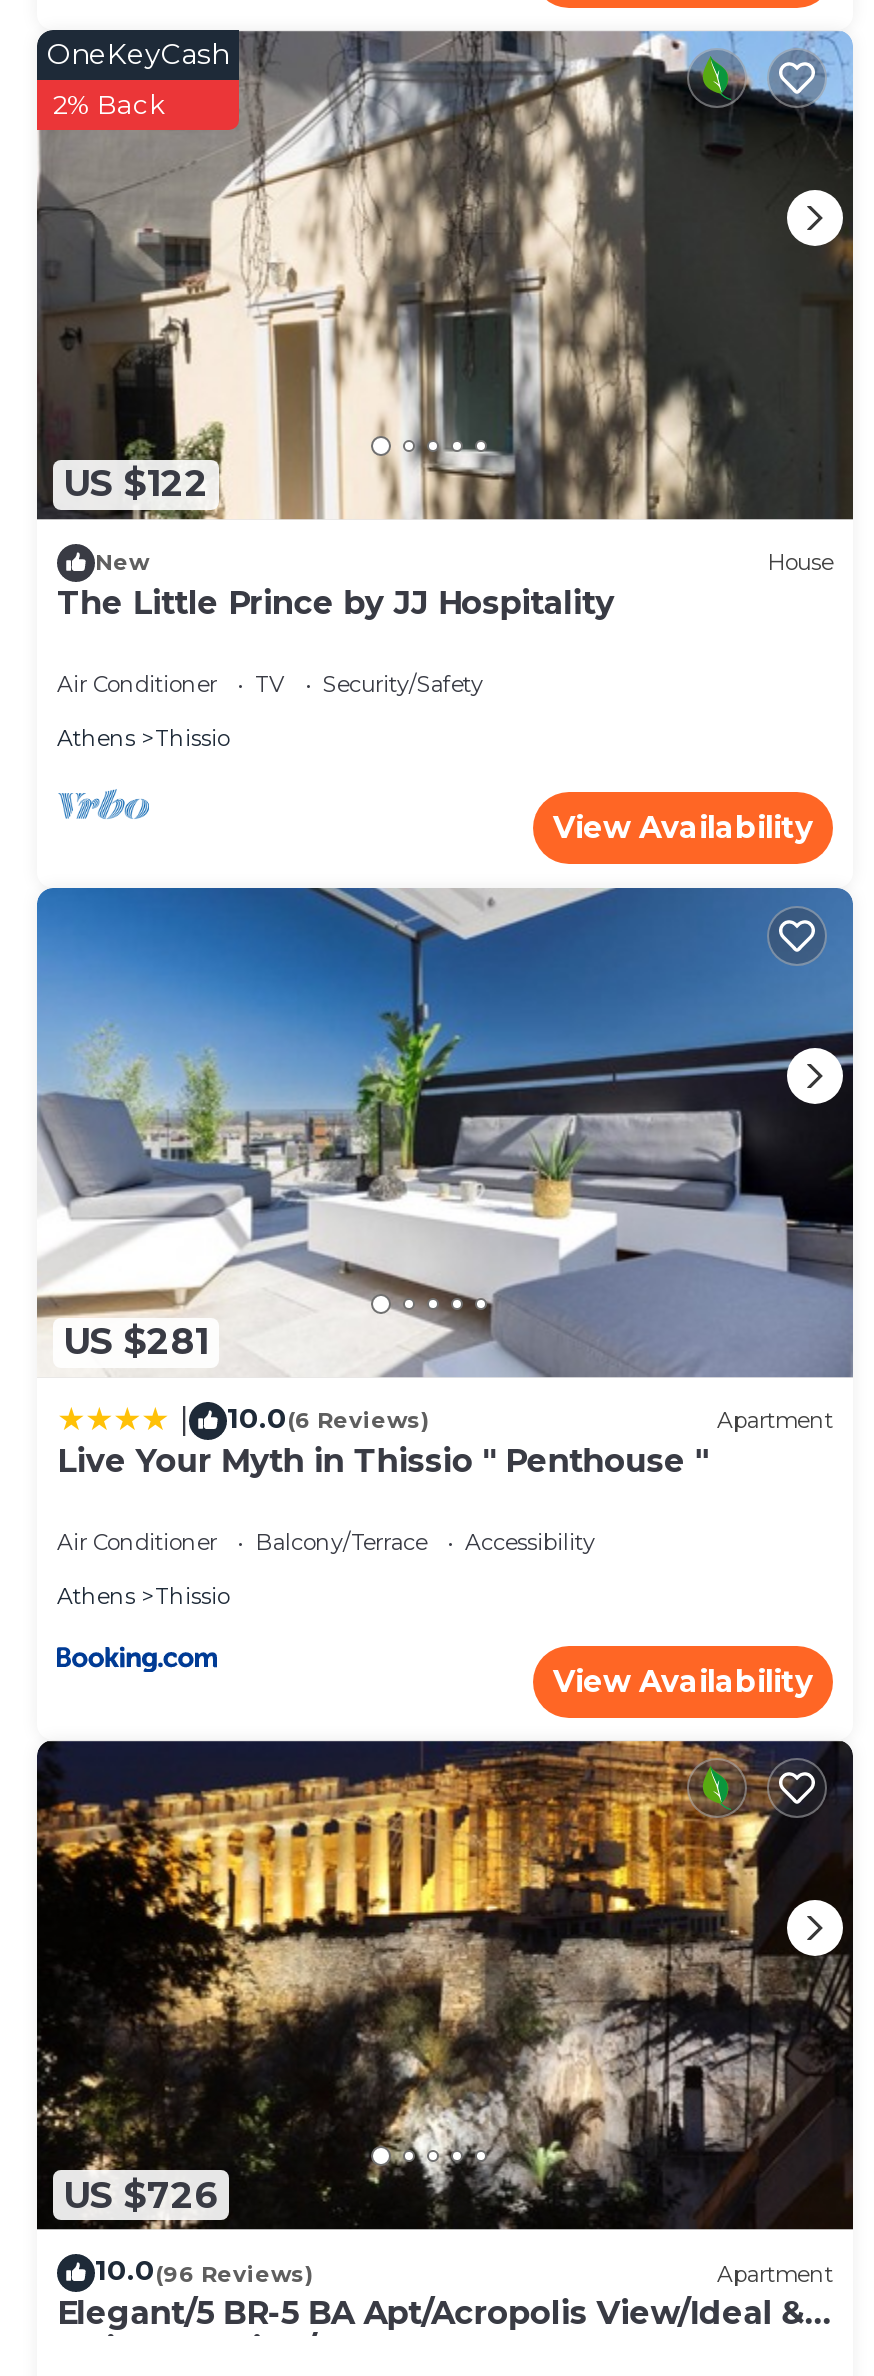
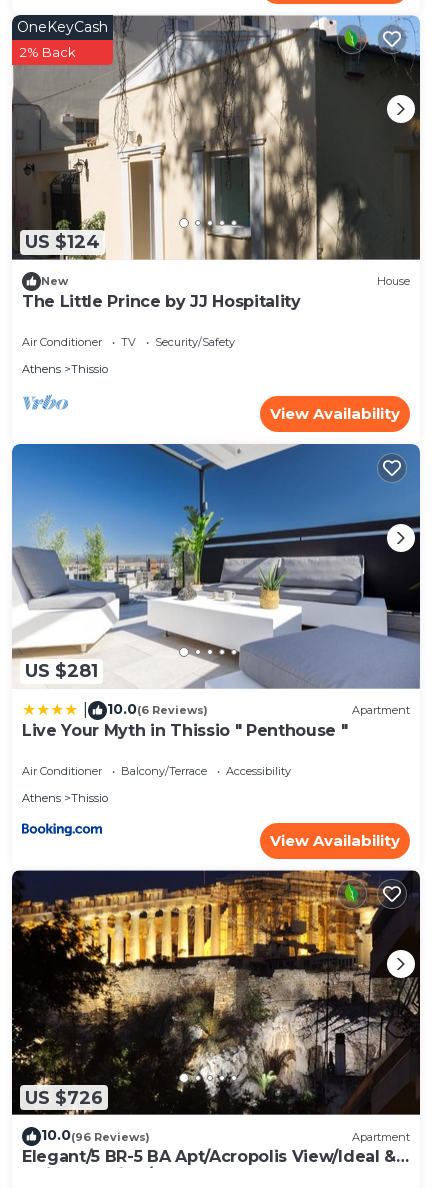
- US $122
+ US $124
